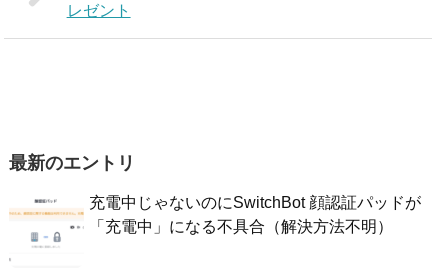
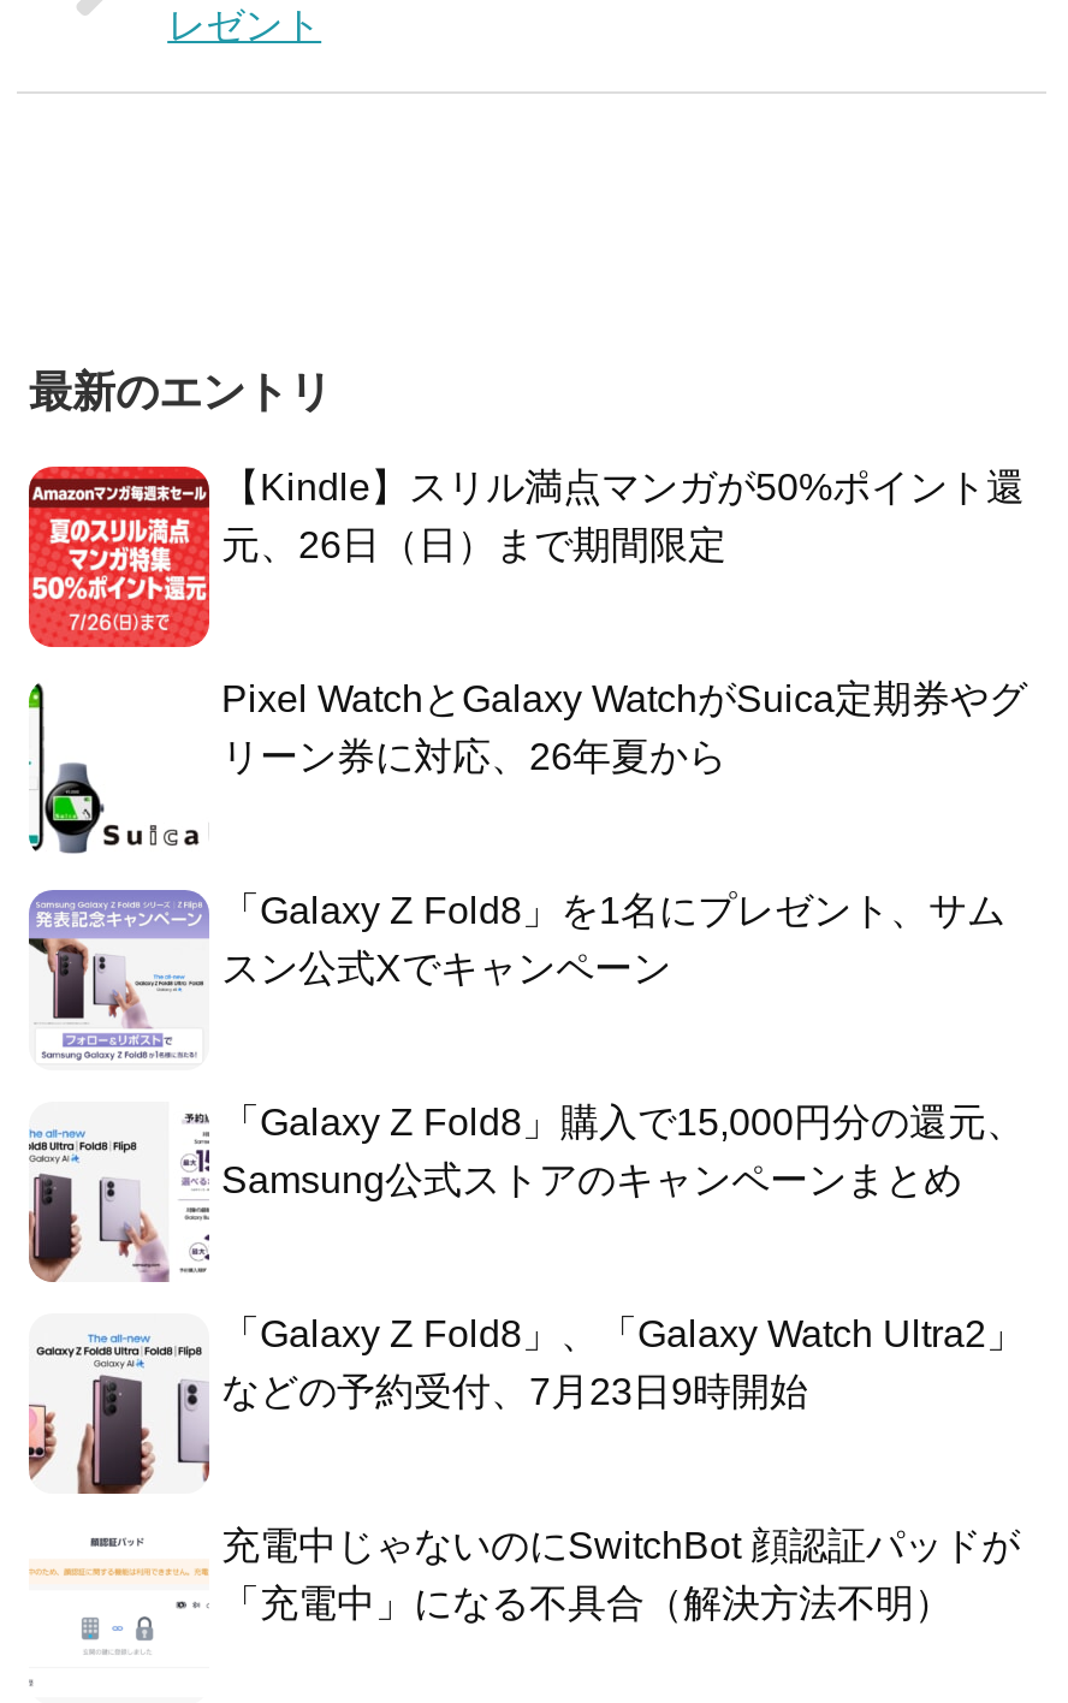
+ [image]
+ 【Kindle】スリル満点マンガが50%ポイント還
+ 元、26日（日）まで期間限定

+ [image]
+ Pixel WatchとGalaxy WatchがSuica定期券やグ
+ リーン券に対応、26年夏から

+ [image]
+ 「Galaxy Z Fold8」を1名にプレゼント、サム
+ スン公式Xでキャンペーン

+ [image]
+ 「Galaxy Z Fold8」購入で15,000円分の還元、
+ Samsung公式ストアのキャンペーンまとめ

+ [image]
+ 「Galaxy Z Fold8」、「Galaxy Watch Ultra2」
+ などの予約受付、7月23日9時開始
